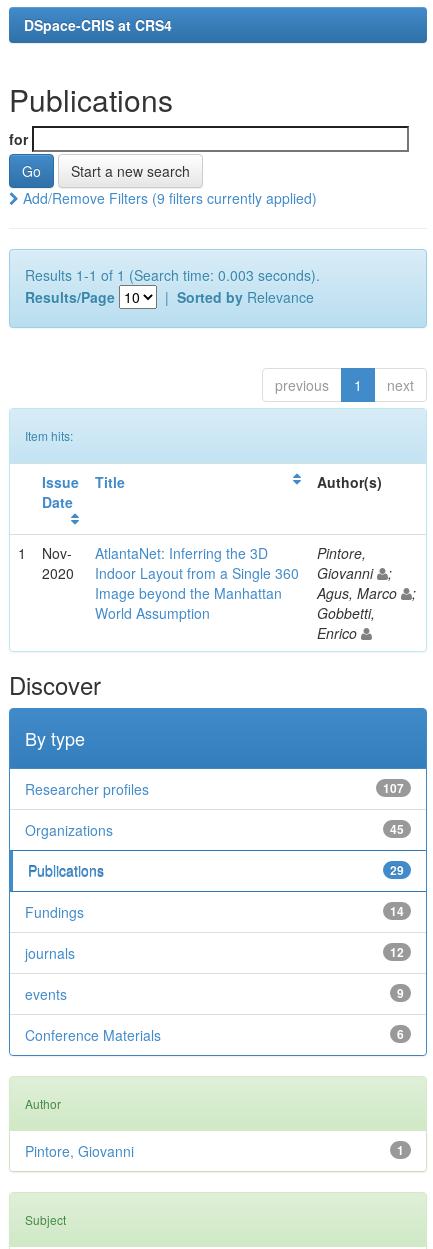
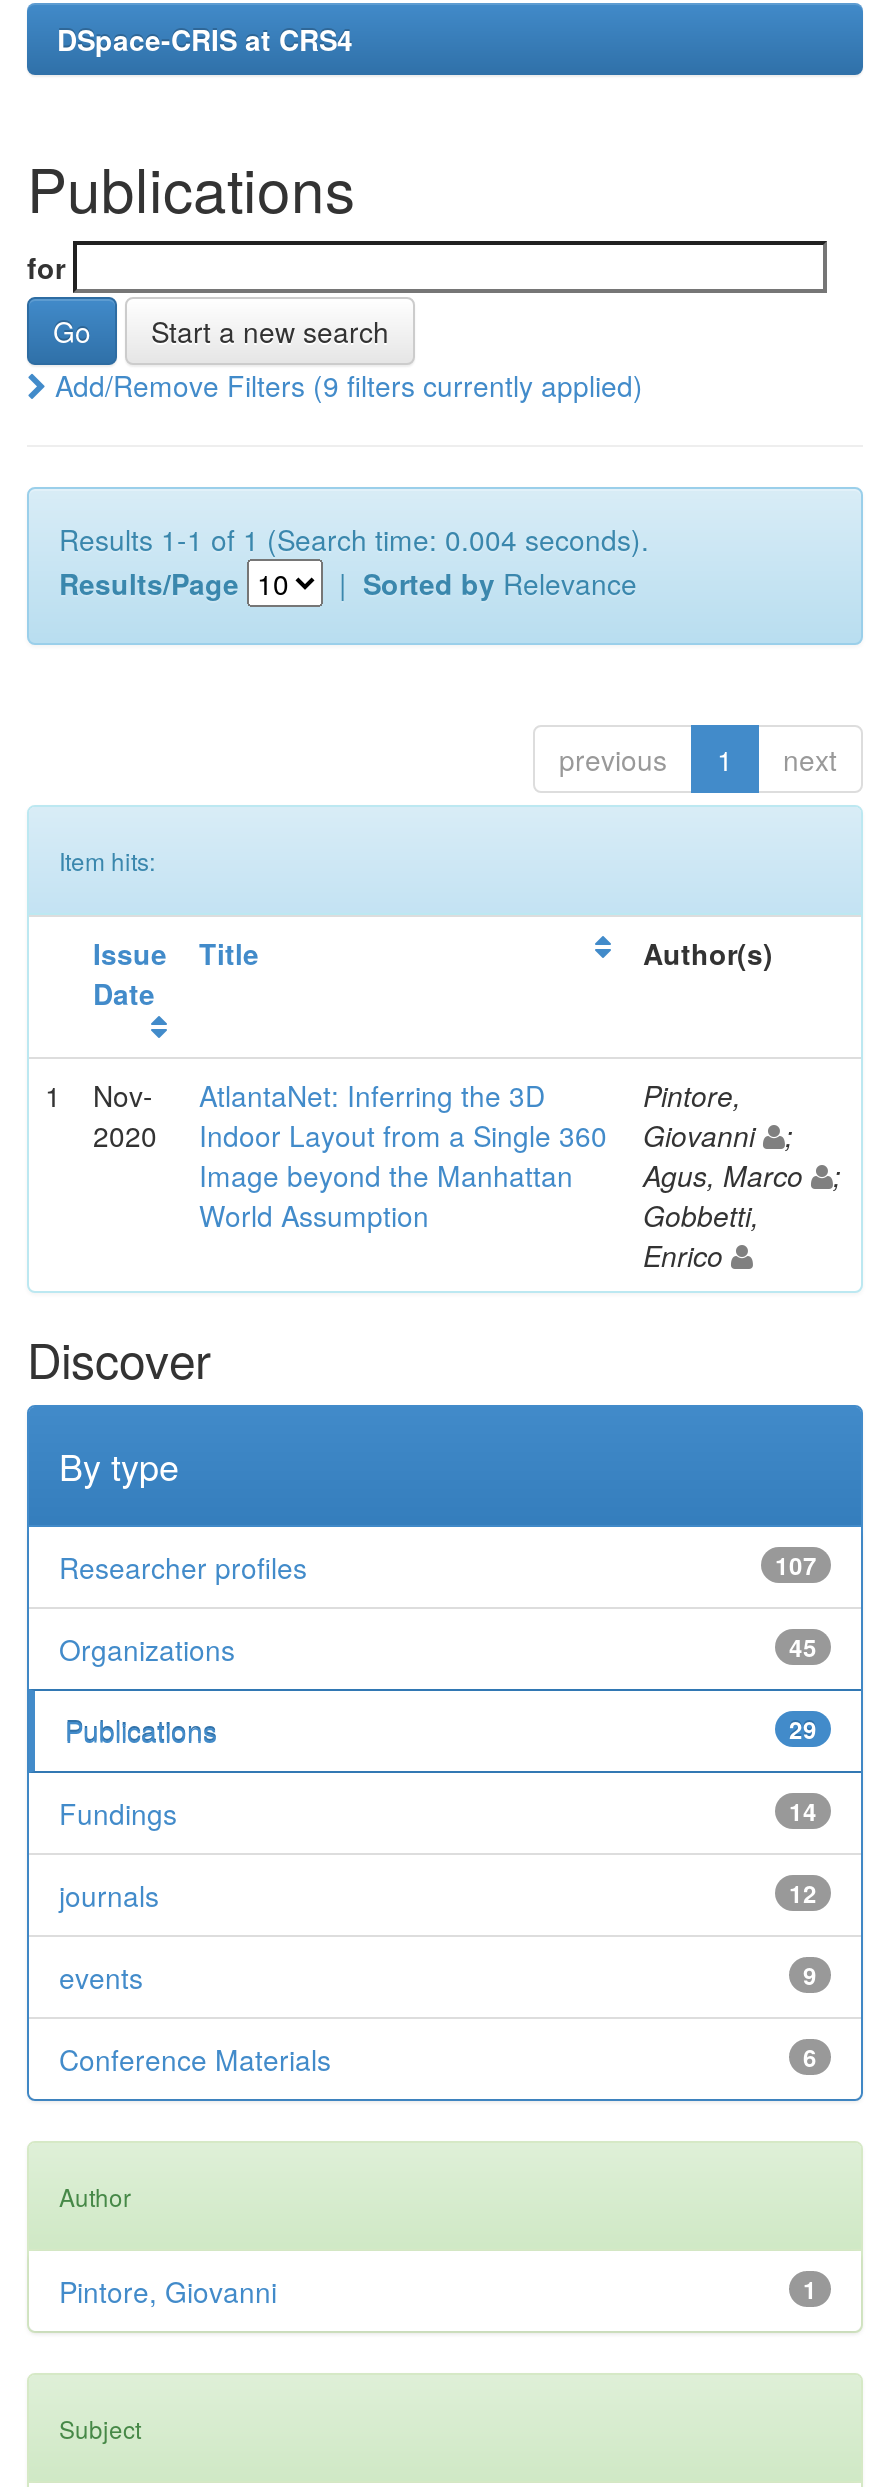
- Results 1-1 of 1 (Search time: 0.003 seconds).
+ Results 1-1 of 1 (Search time: 0.004 seconds).
